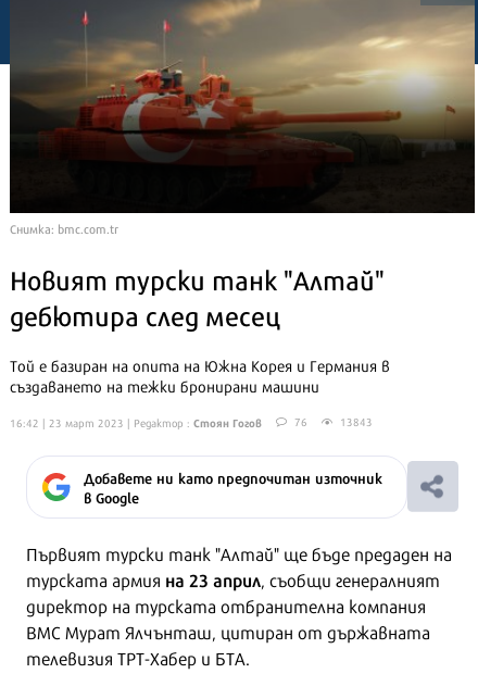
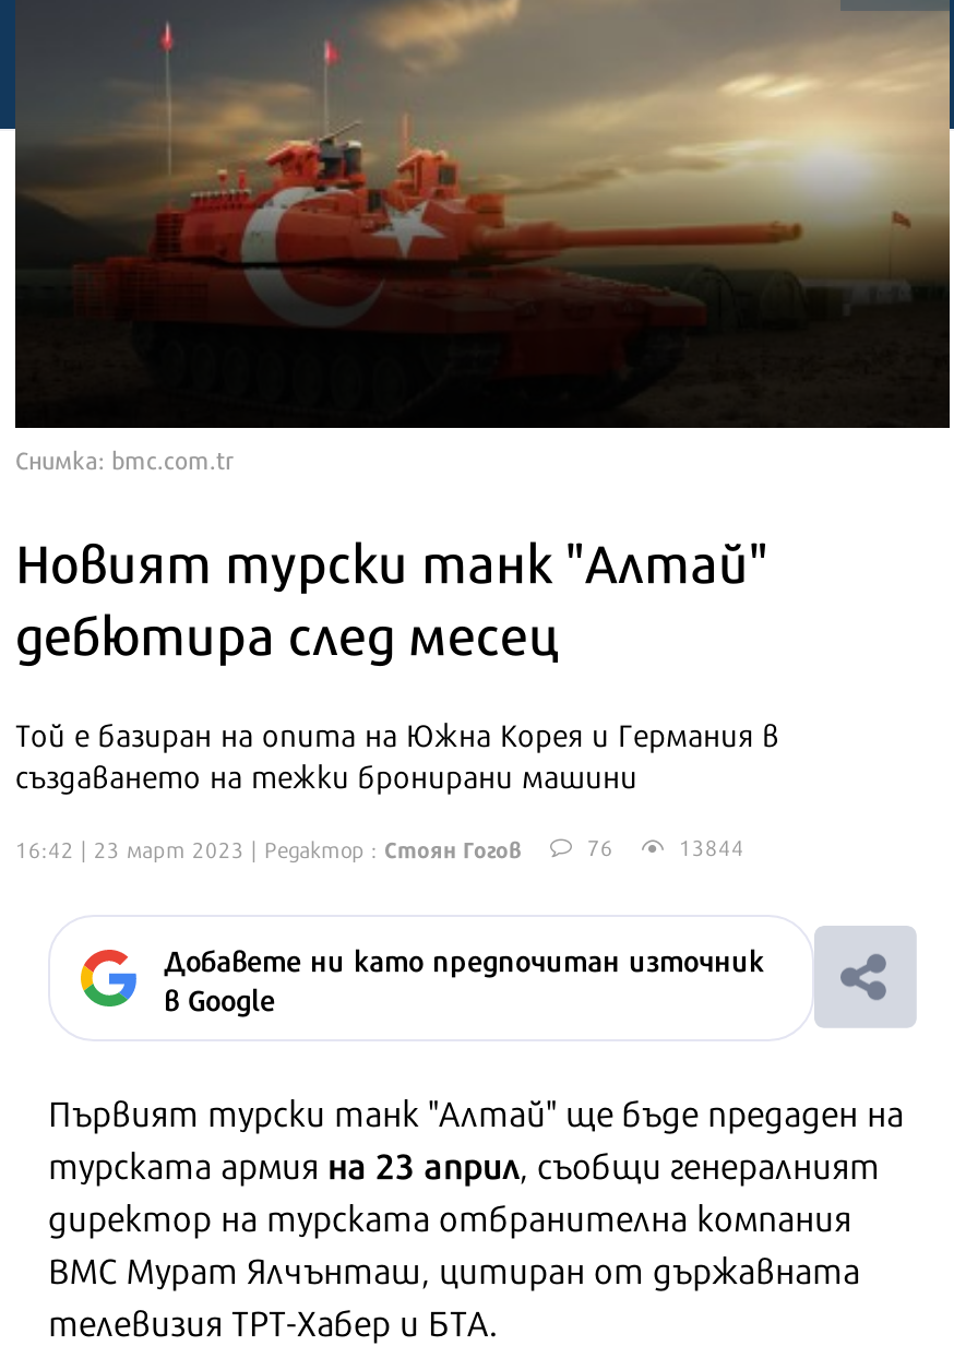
- 13843
+ 13844
